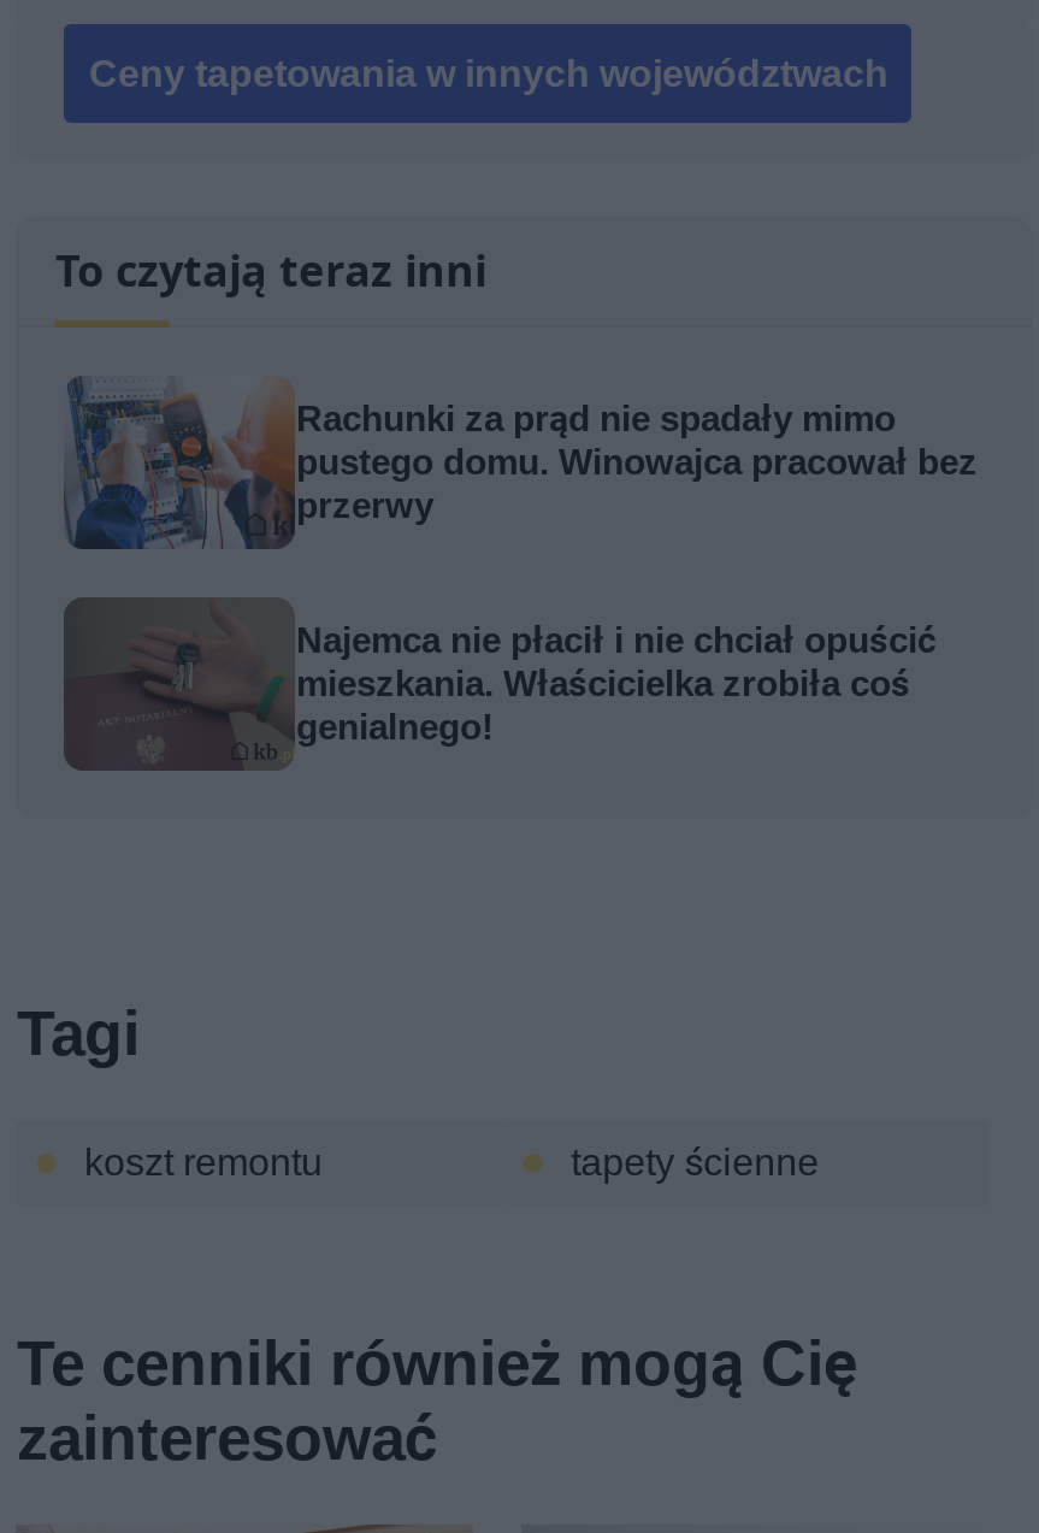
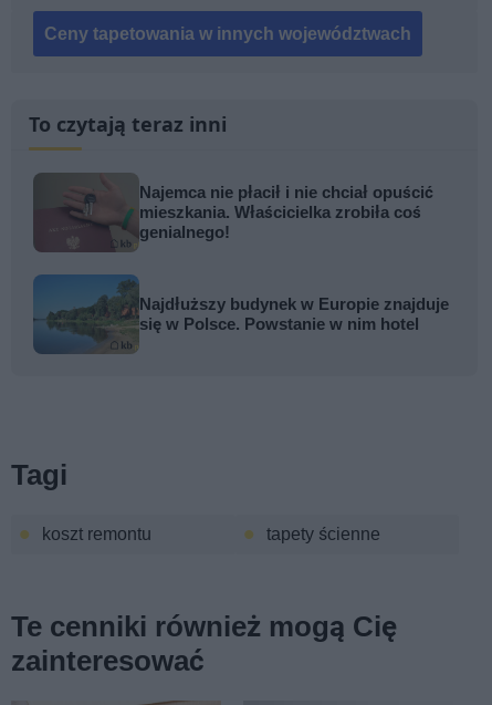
- [image]
- Rachunki za prąd nie spadały mimo
- pustego domu. Winowajca pracował bez
- przerwy

moved up: Najemca nie płacił i nie chciał opuścić | mieszkania. Właścicielka zrobiła coś | genialnego!

+ [image]
+ Najdłuższy budynek w Europie znajduje
+ się w Polsce. Powstanie w nim hotel
